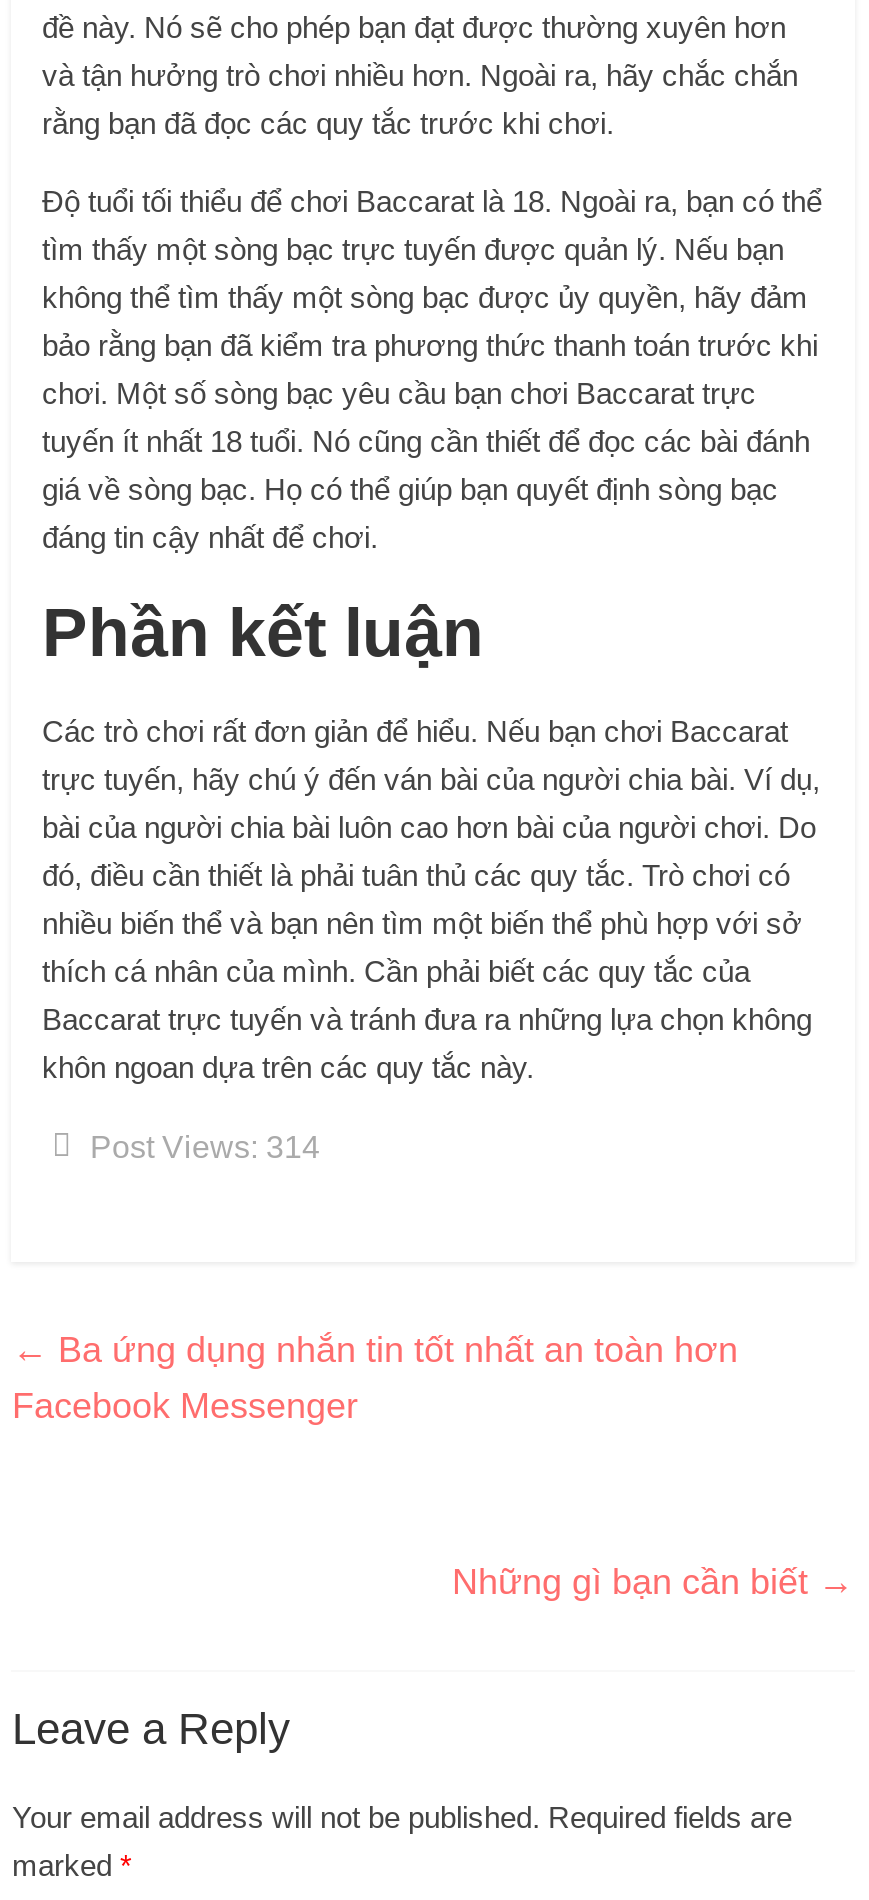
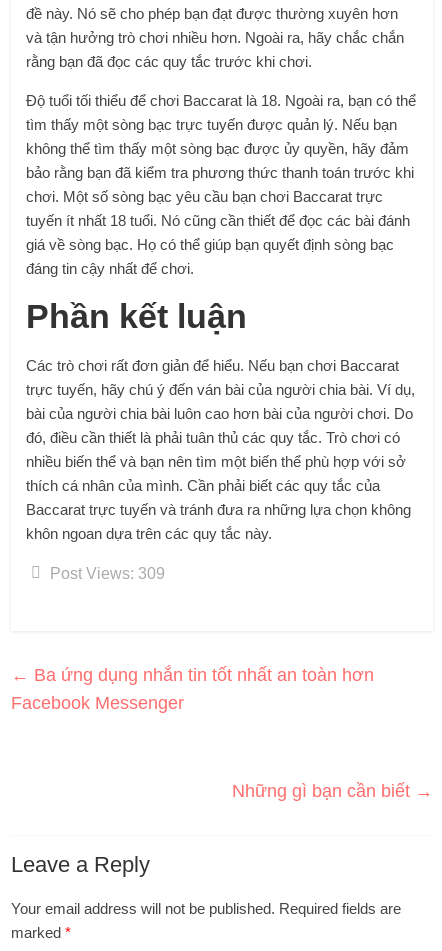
- Post Views: 314
+ Post Views: 309
